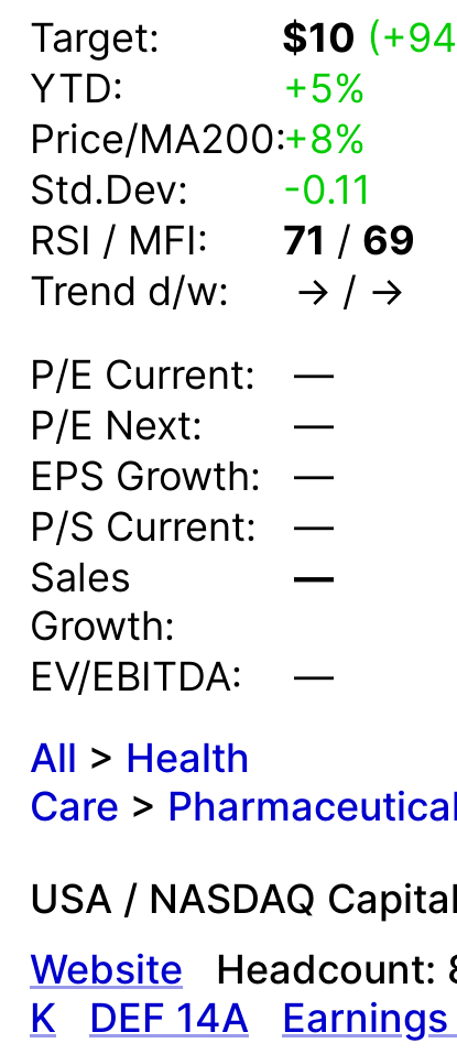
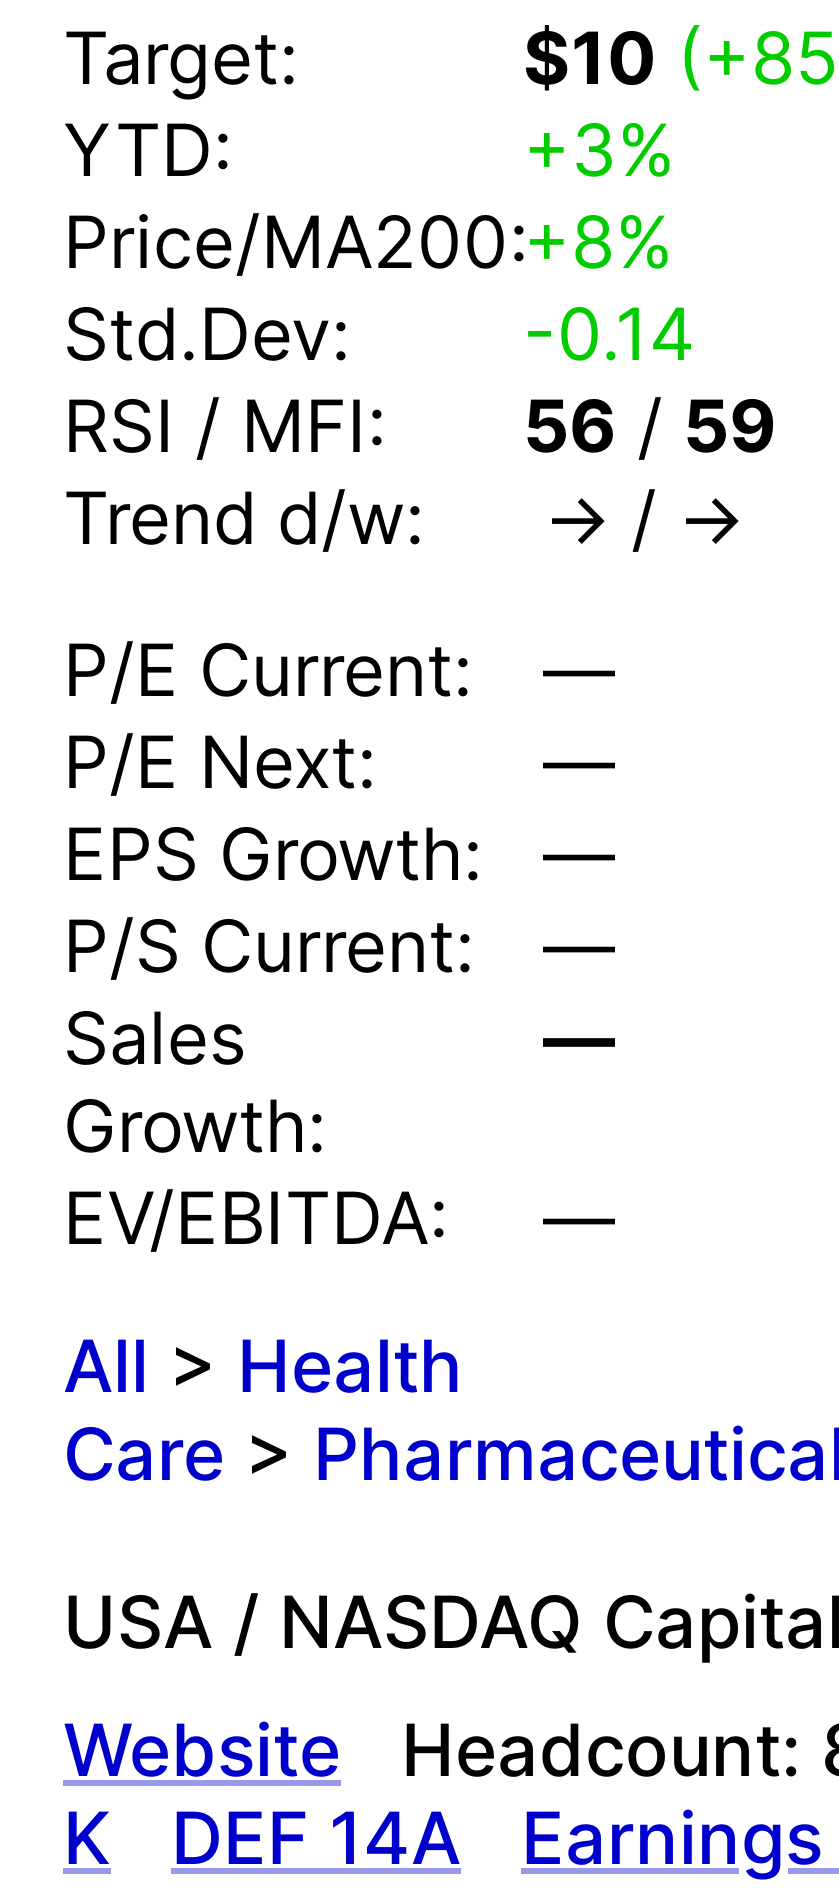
- $10 (+94
+ $10 (+85

- +5%
+ +3%

- Std.Dev: -0.11
+ Std.Dev: -0.14

- RSI / MFI: 71 / 69
+ RSI / MFI: 56 / 59
